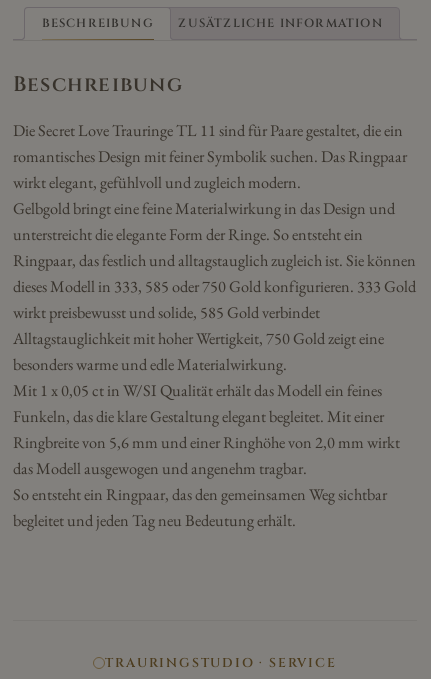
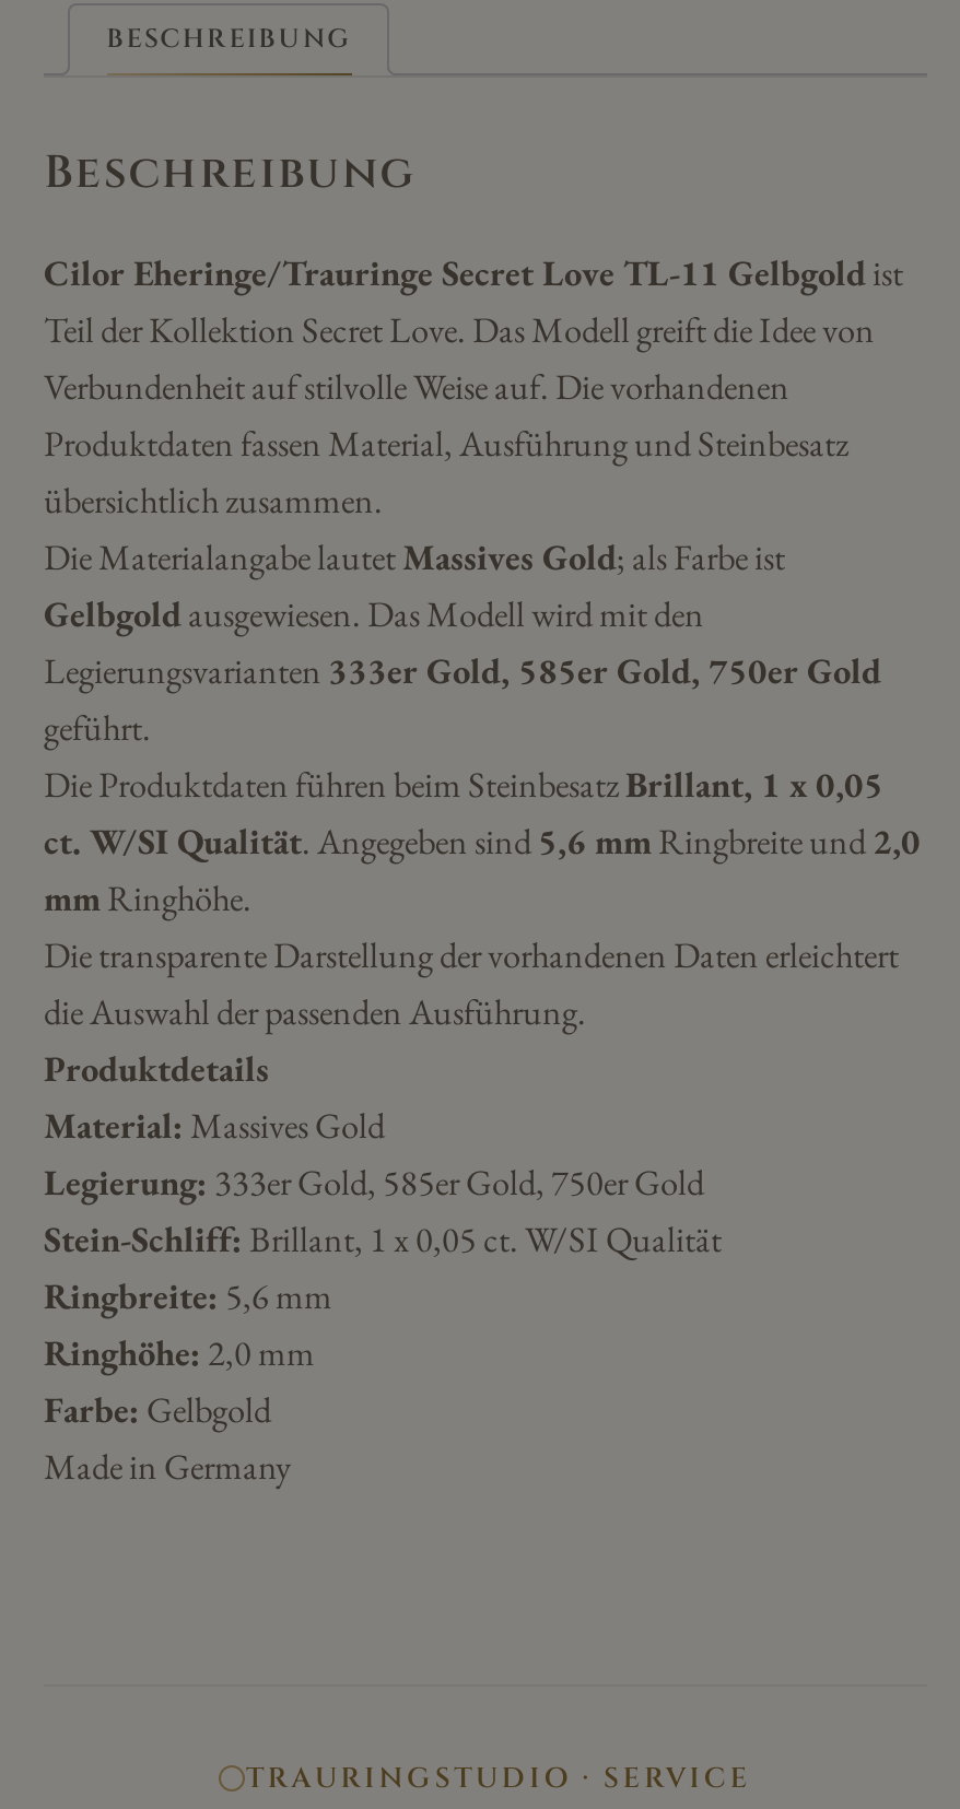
- ZUSÄTZLICHE INFORMATION

- Die Secret Love Trauringe TL 11 sind für Paare gestaltet, die ein
- romantisches Design mit feiner Symbolik suchen. Das Ringpaar
- wirkt elegant, gefühlvoll und zugleich modern.
- Gelbgold bringt eine feine Materialwirkung in das Design und
- unterstreicht die elegante Form der Ringe. So entsteht ein
- Ringpaar, das festlich und alltagstauglich zugleich ist. Sie können
- dieses Modell in 333, 585 oder 750 Gold konfigurieren. 333 Gold
- wirkt preisbewusst und solide, 585 Gold verbindet
- Alltagstauglichkeit mit hoher Wertigkeit, 750 Gold zeigt eine
- besonders warme und edle Materialwirkung.
- Mit 1 x 0,05 ct in W/SI Qualität erhält das Modell ein feines
- Funkeln, das die klare Gestaltung elegant begleitet. Mit einer
- Ringbreite von 5,6 mm und einer Ringhöhe von 2,0 mm wirkt
- das Modell ausgewogen und angenehm tragbar.
- So entsteht ein Ringpaar, das den gemeinsamen Weg sichtbar
- begleitet und jeden Tag neu Bedeutung erhält.
+ Cilor Eheringe/Trauringe Secret Love TL-11 Gelbgoldist
+ Teil der Kollektion Secret Love. Das Modell greift die Idee von
+ Verbundenheit auf stilvolle Weise auf. Die vorhandenen
+ Produktdaten fassen Material, Ausführung und Steinbesatz
+ übersichtlich zusammen.
+ Die Materialangabe lautetMassives Gold; als Farbe ist
+ Gelbgoldausgewiesen. Das Modell wird mit den
+ Legierungsvarianten 333er Gold, 585er Gold, 750er Gold
+ geführt.
+ Die Produktdaten führen beim SteinbesatzBrillant, 1 x 0,05
+ ct. W/SI Qualität. Angegeben sind 5,6 mmRingbreite und 2,0
+ mmRinghöhe.
+ Die transparente Darstellung der vorhandenen Daten erleichtert
+ die Auswahl der passenden Ausführung.
+ Produktdetails
+ Material: Massives Gold
+ Legierung: 333er Gold, 585er Gold, 750er Gold
+ Stein-Schliff: Brillant, 1 x 0,05 ct. W/SI Qualität
+ Ringbreite: 5,6 mm
+ Ringhöhe: 2,0 mm
+ Farbe: Gelbgold
+ Made in Germany
